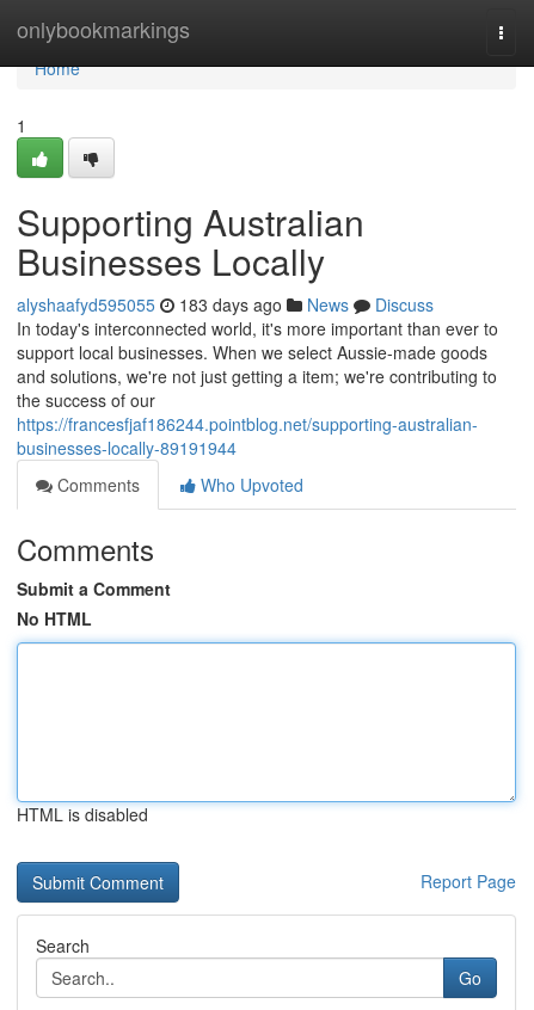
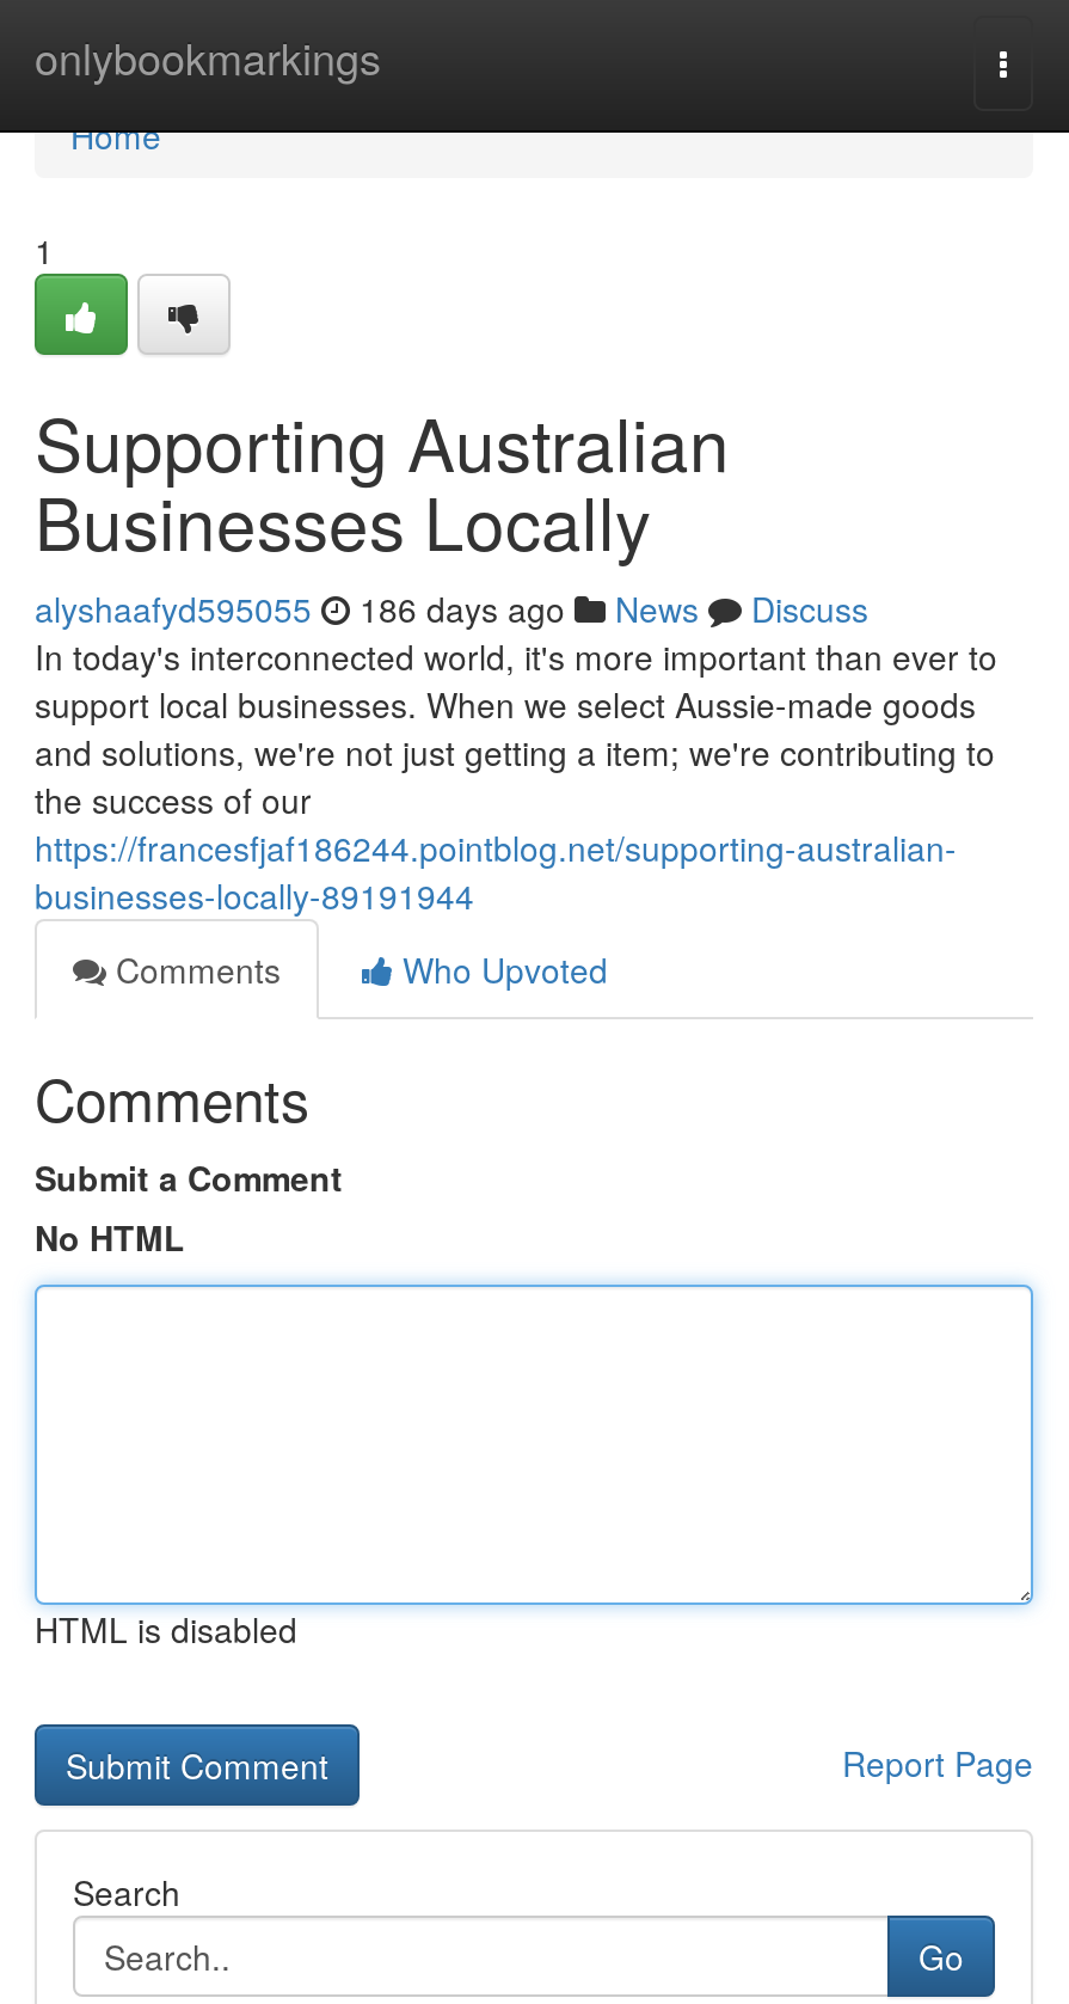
- alyshaafyd595055 183 days ago News Discuss
+ alyshaafyd595055 186 days ago News Discuss
